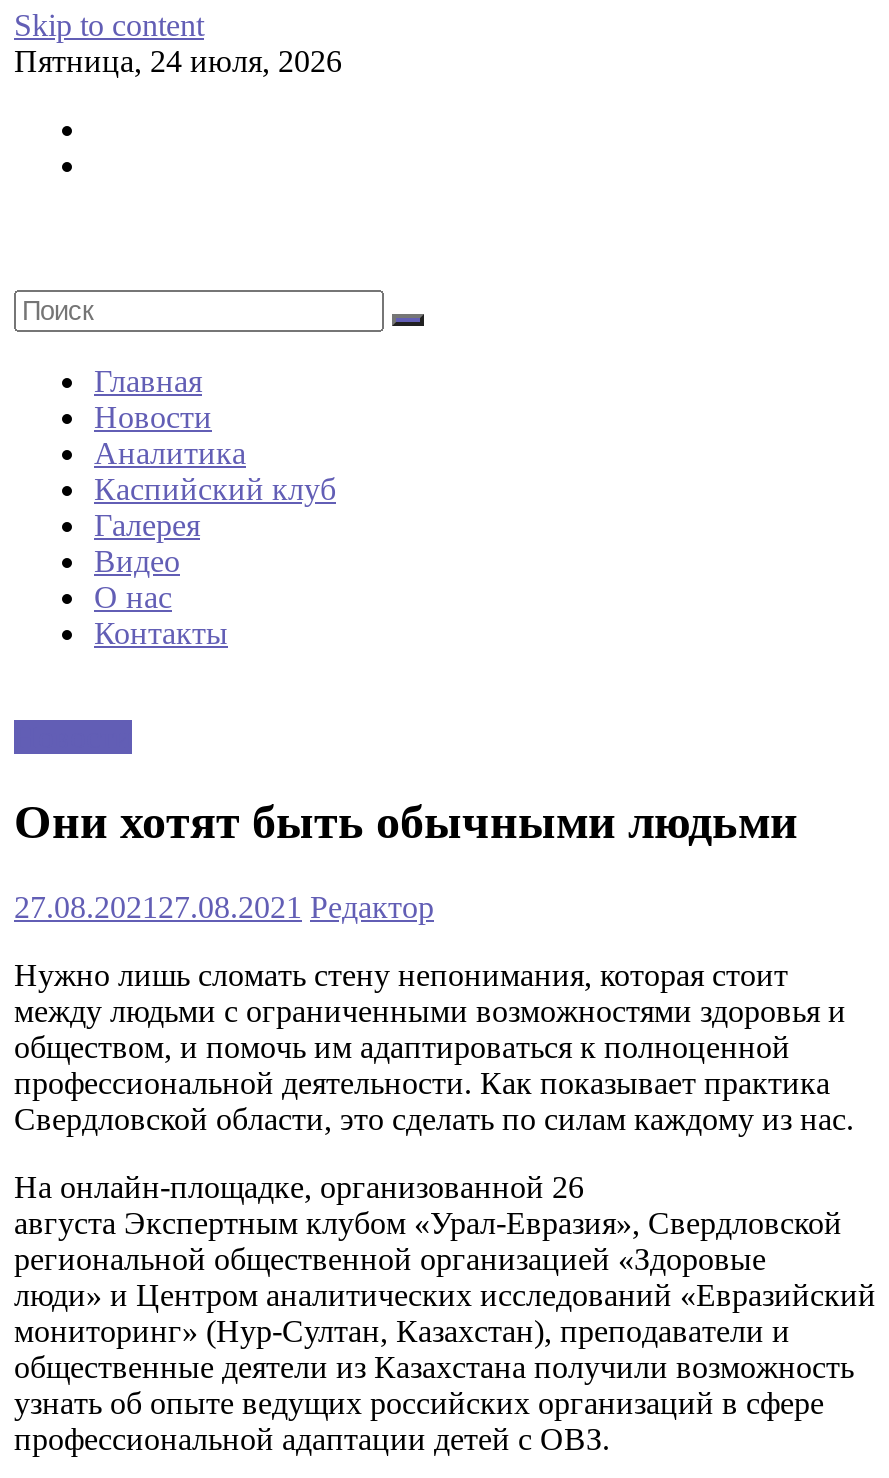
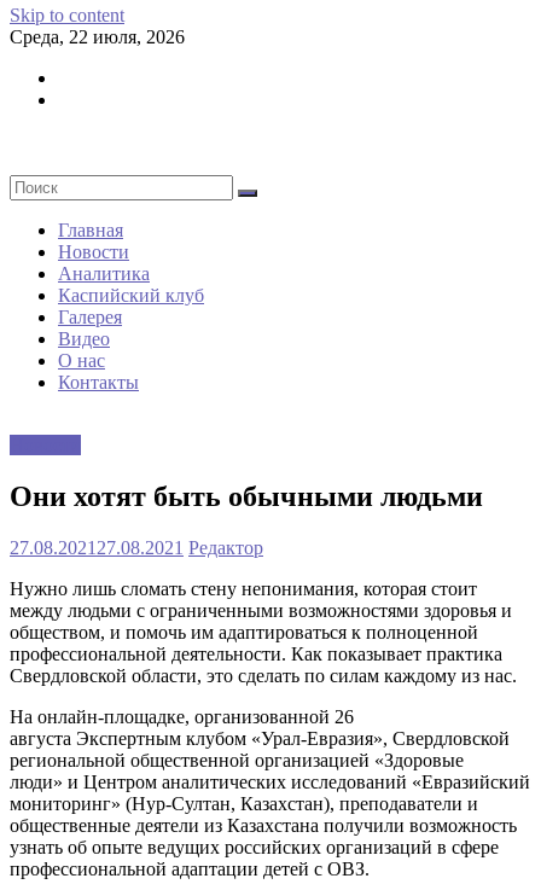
- Пятница, 24 июля, 2026
+ Среда, 22 июля, 2026
